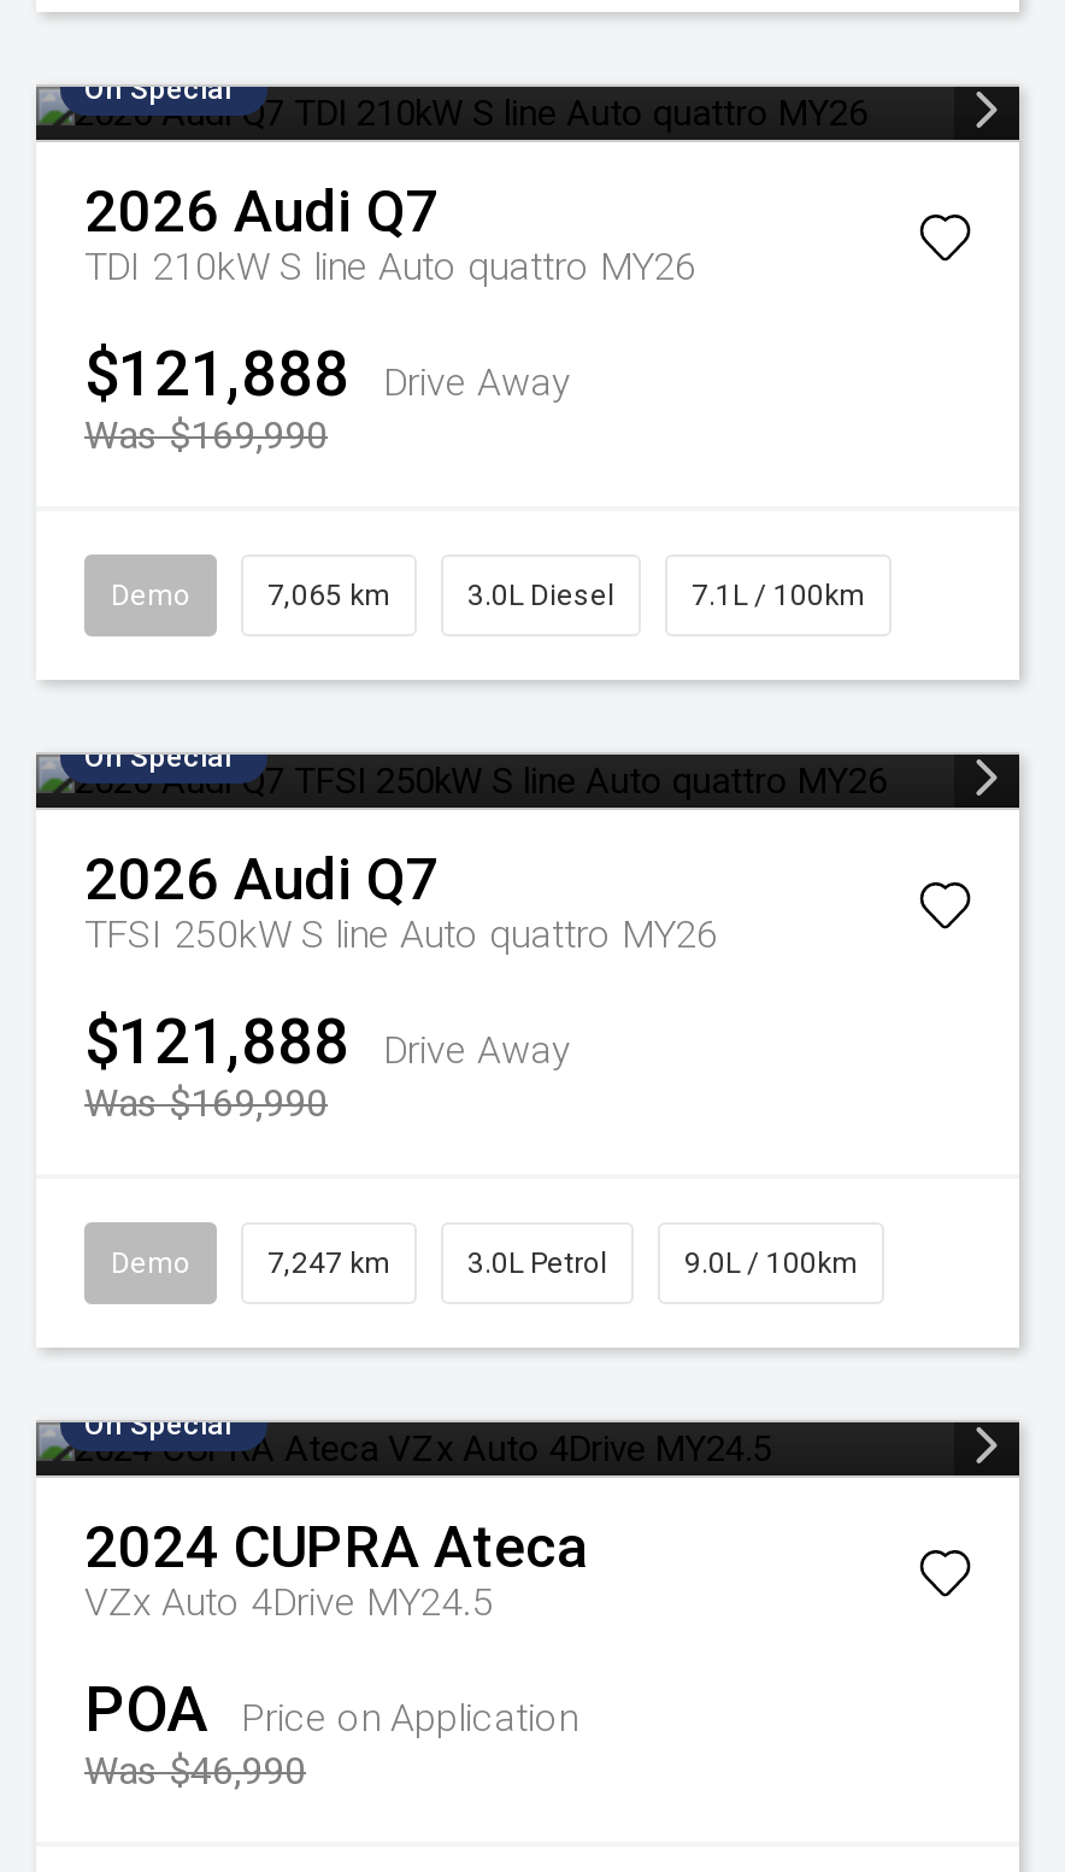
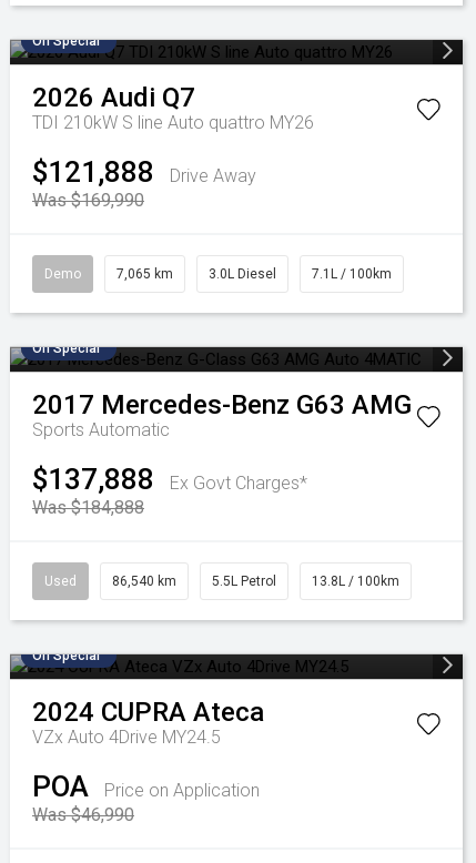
- 2026 Audi Q7
- TFSI 250kW S line Auto quattro MY26
+ 2017 Mercedes-Benz G63 AMG
+ Sports Automatic

- $121,888
- Drive Away
- Was $169,990
+ $137,888
+ Ex Govt Charges*
+ Was $184,888

- Demo
- 7,247 km
- 3.0L Petrol
- 9.0L / 100km
+ Used
+ 86,540 km
+ 5.5L Petrol
+ 13.8L / 100km
